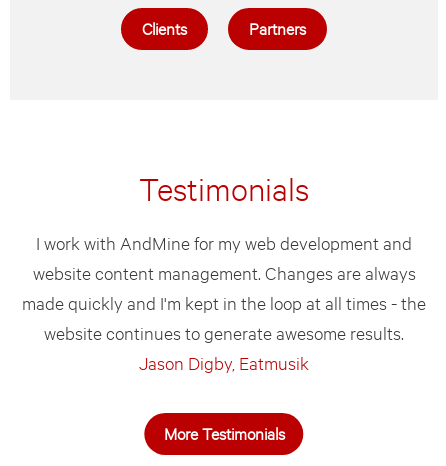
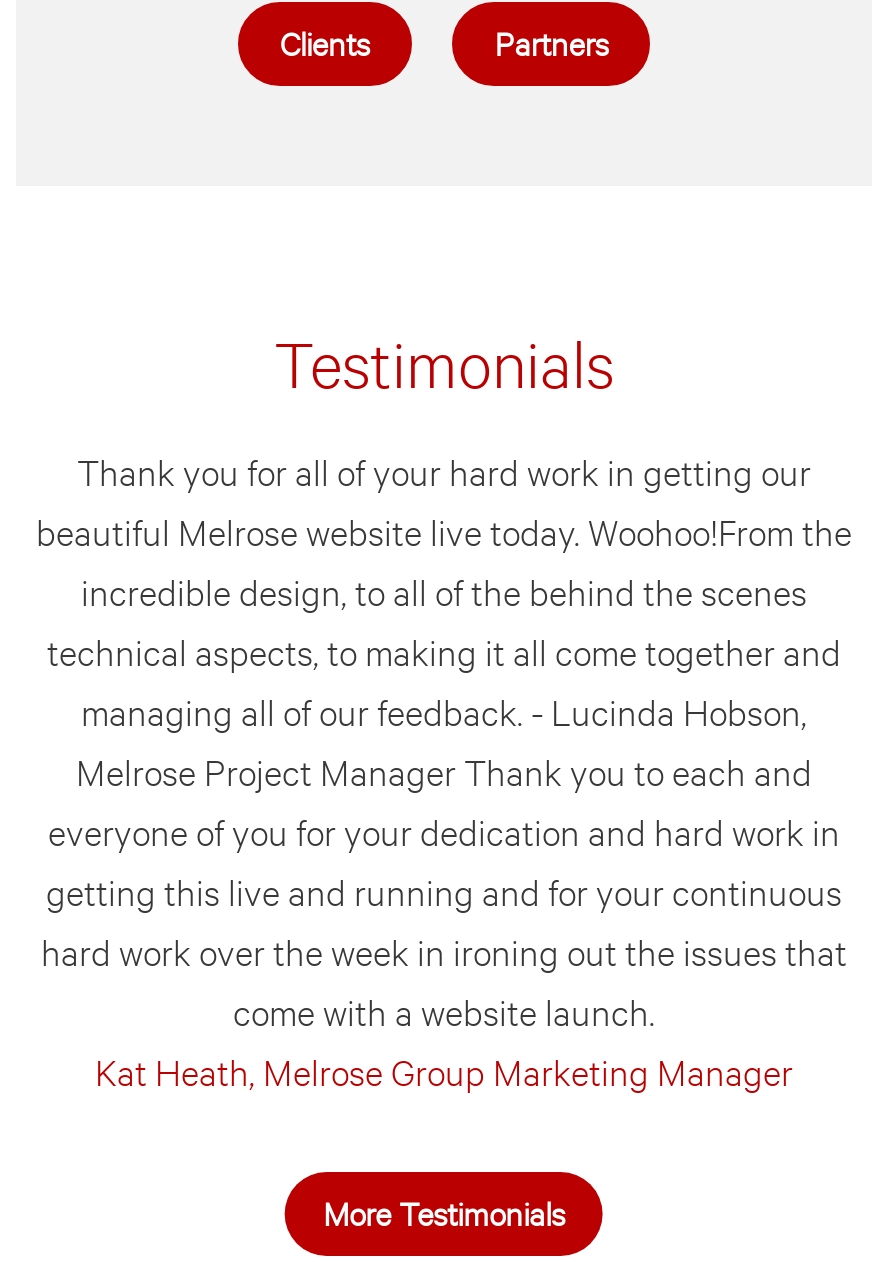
- I work with AndMine for my web development and
- website content management. Changes are always
- made quickly and I'm kept in the loop at all times - the
- website continues to generate awesome results.
- Jason Digby, Eatmusik
+ Thank you for all of your hard work in getting our
+ beautiful Melrose website live today. Woohoo!From the
+ incredible design, to all of the behind the scenes
+ technical aspects, to making it all come together and
+ managing all of our feedback. - Lucinda Hobson,
+ Melrose Project Manager Thank you to each and
+ everyone of you for your dedication and hard work in
+ getting this live and running and for your continuous
+ hard work over the week in ironing out the issues that
+ come with a website launch.
+ Kat Heath, Melrose Group Marketing Manager
